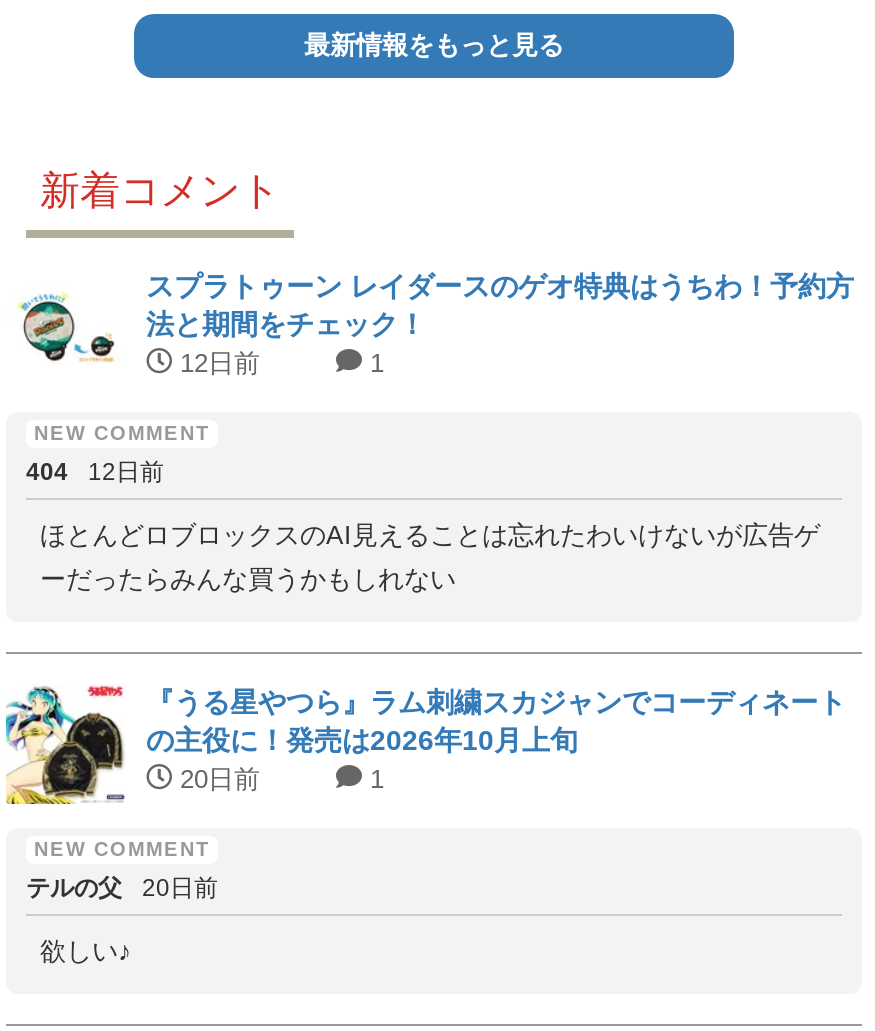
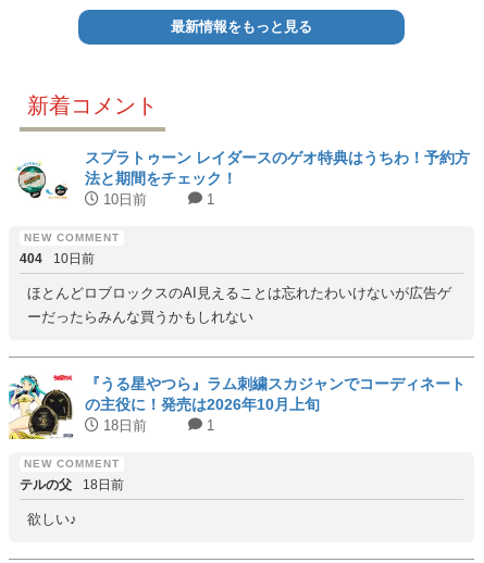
- 12日前
+ 10日前

- 404 12日前
+ 404 10日前

- 20日前
+ 18日前

- テルの父 20日前
+ テルの父 18日前
